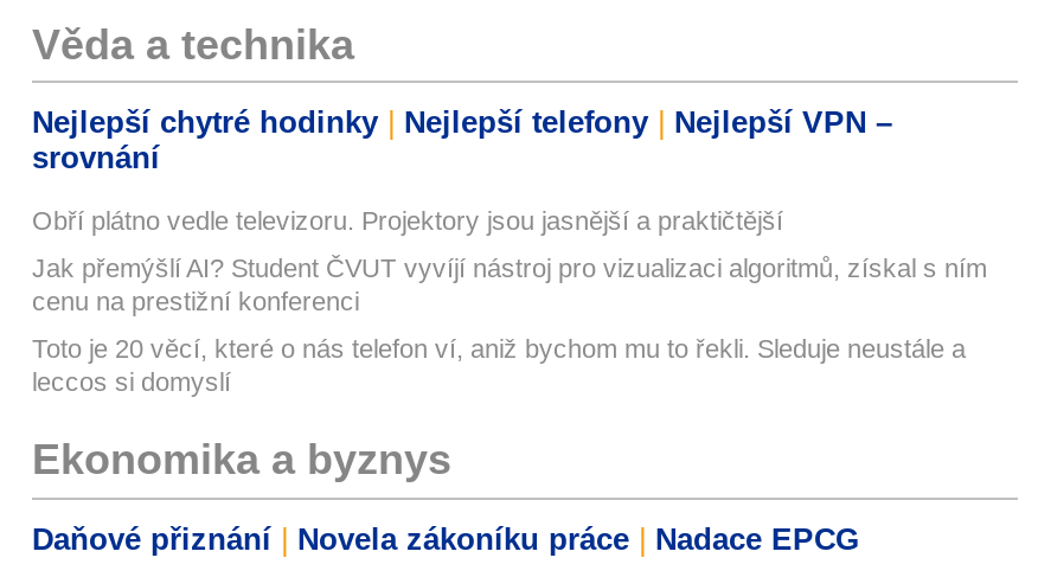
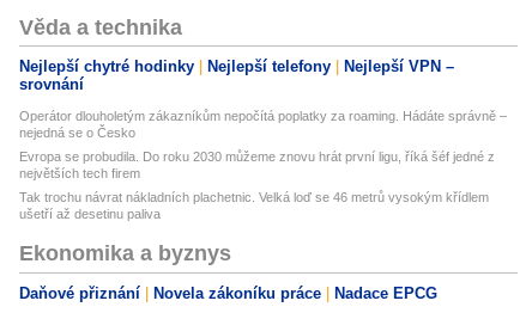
- Obří plátno vedle televizoru. Projektory jsou jasnější a praktičtější
+ Operátor dlouholetým zákazníkům nepočítá poplatky za roaming. Hádáte správně –
+ nejedná se o Česko

- Jak přemýšlí AI? Student ČVUT vyvíjí nástroj pro vizualizaci algoritmů, získal s ním
- cenu na prestižní konferenci
+ Evropa se probudila. Do roku 2030 můžeme znovu hrát první ligu, říká šéf jedné z
+ největších tech firem

- Toto je 20 věcí, které o nás telefon ví, aniž bychom mu to řekli. Sleduje neustále a
- leccos si domyslí
+ Tak trochu návrat nákladních plachetnic. Velká loď se 46 metrů vysokým křídlem
+ ušetří až desetinu paliva
